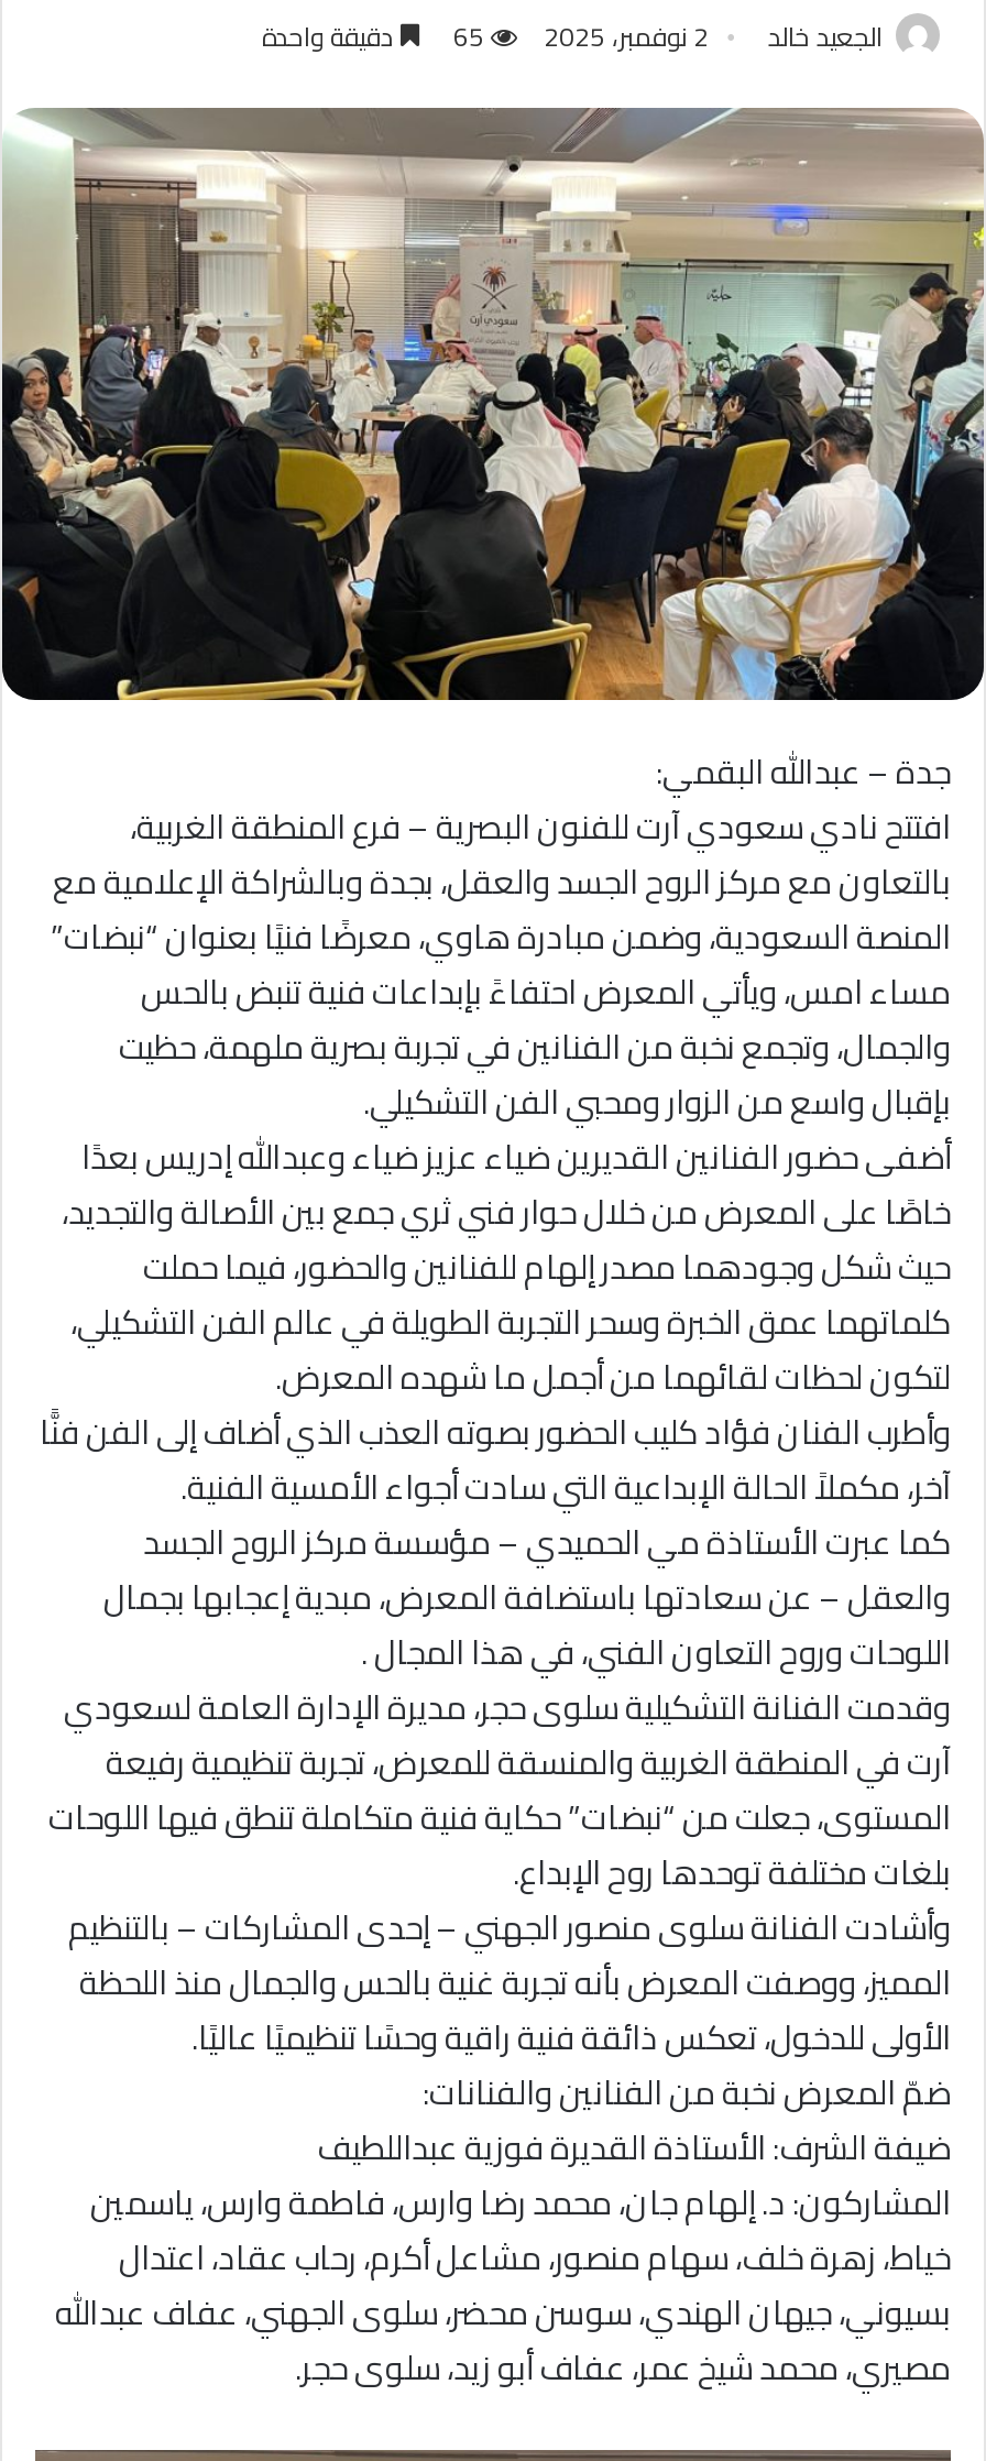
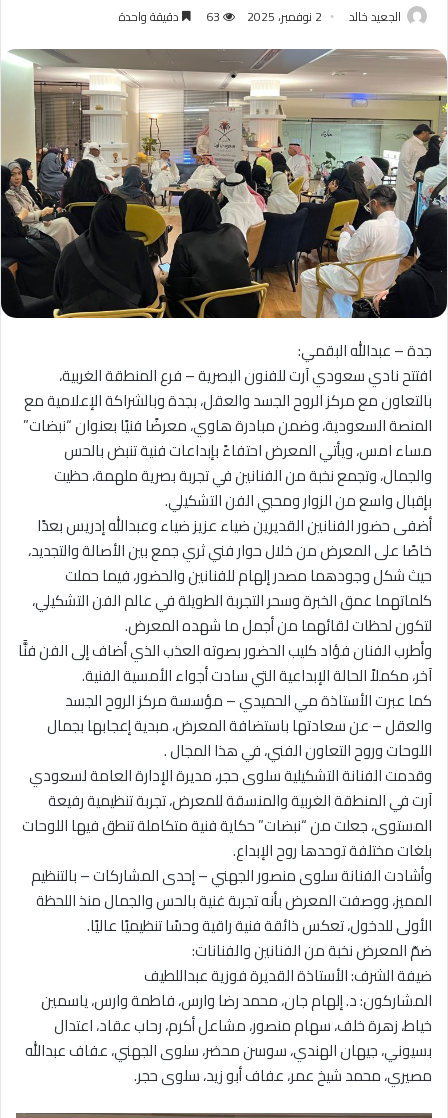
- 65 دقيقة واحدة
+ 63 دقيقة واحدة
